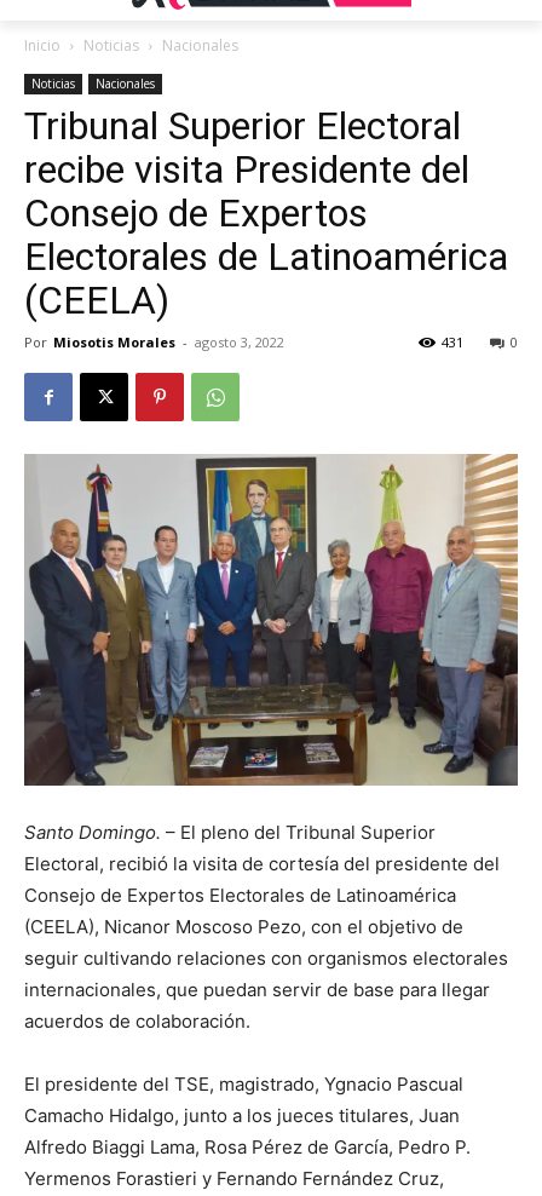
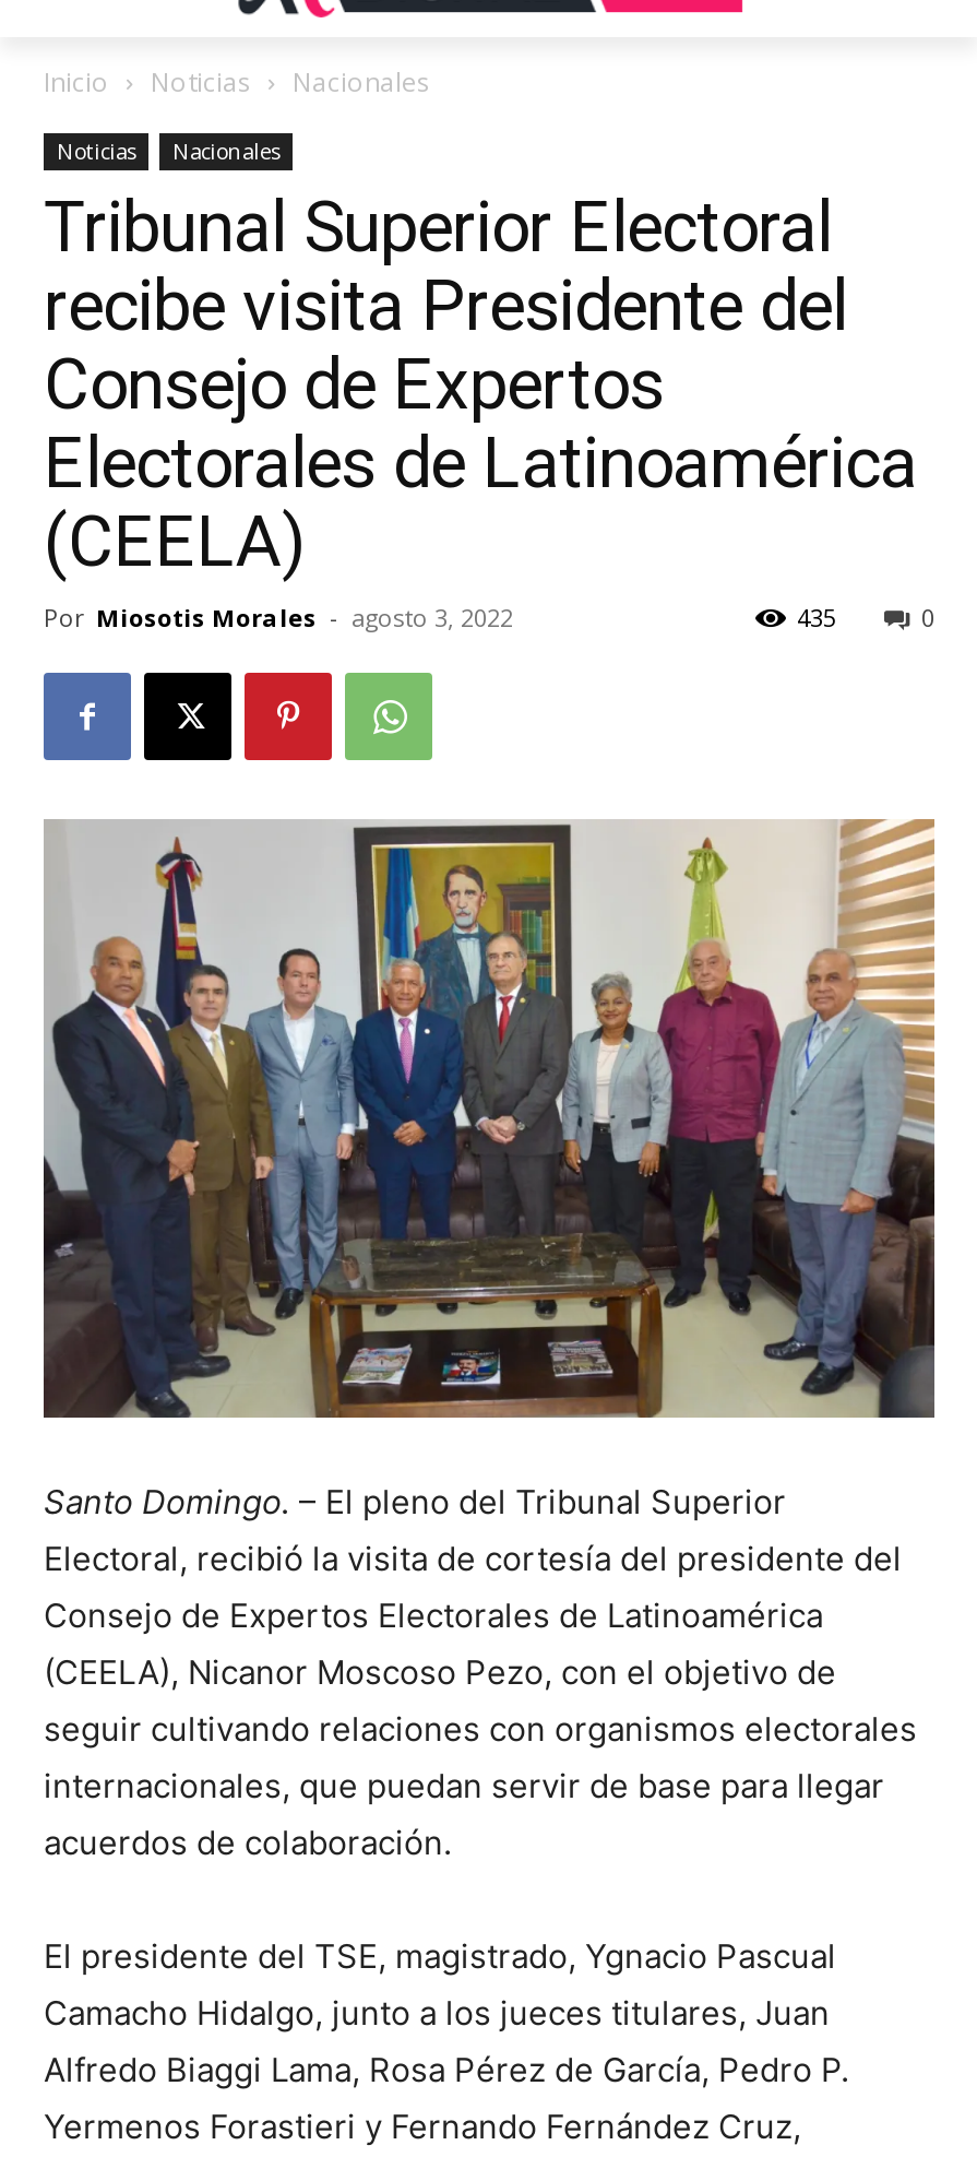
- 431
+ 435
